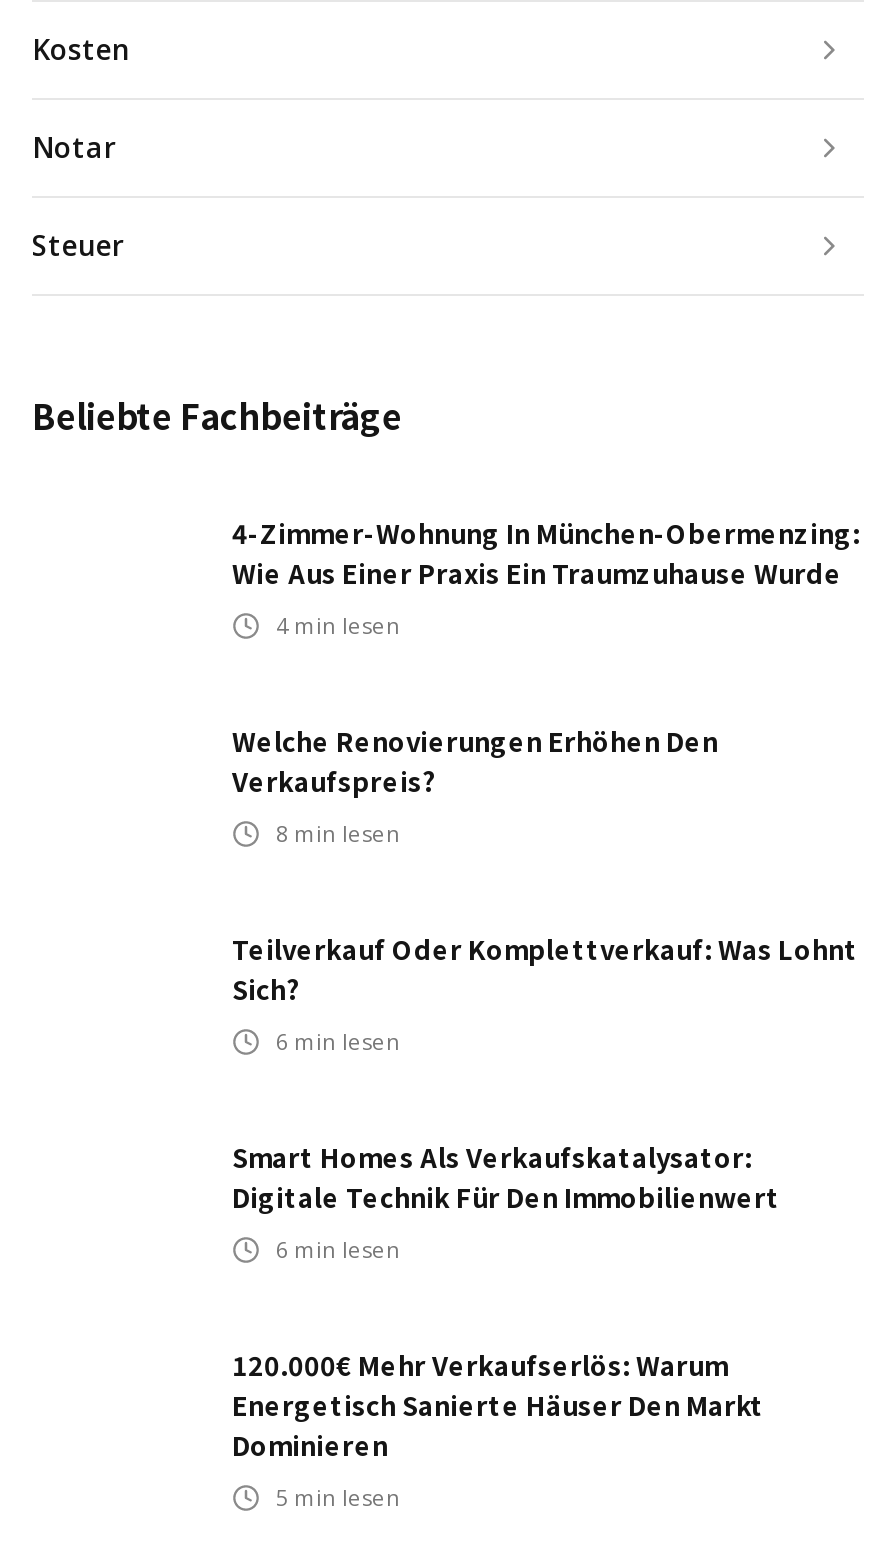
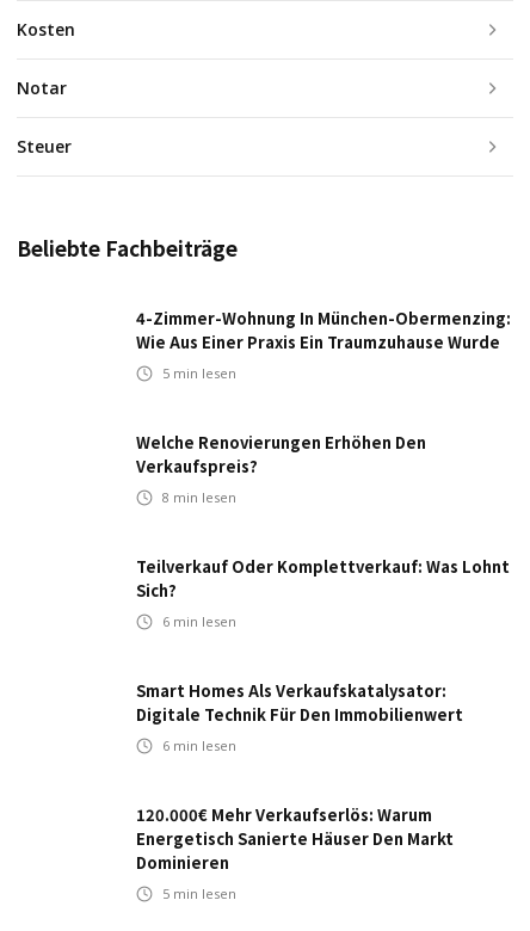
- 4 min lesen
+ 5 min lesen
